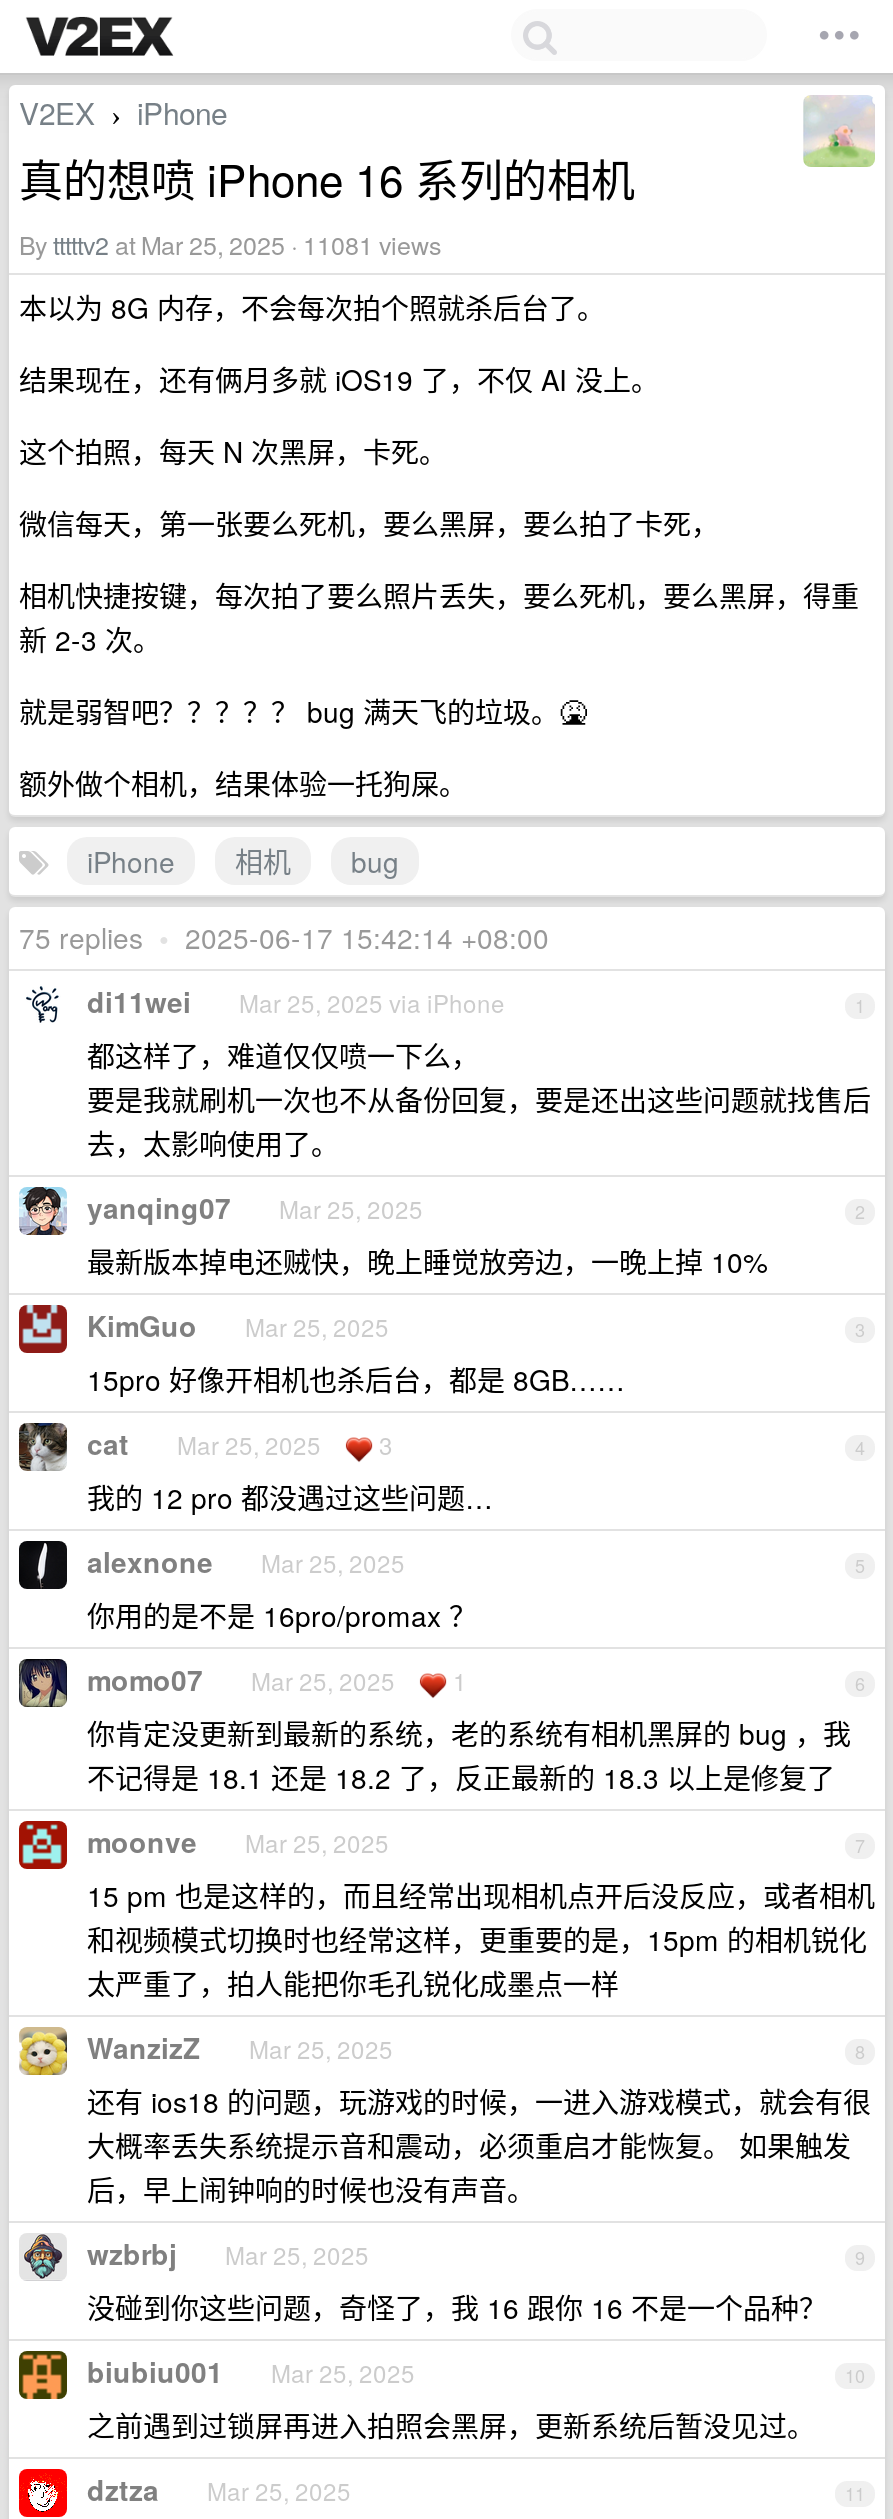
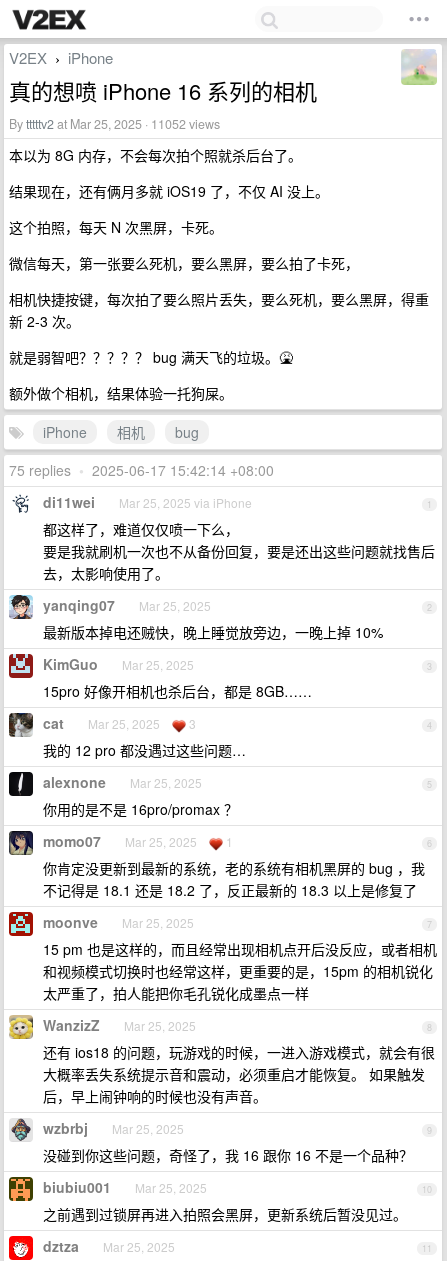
- Bytttttv2 at Mar 25, 2025 · 11081 views
+ Bytttttv2 at Mar 25, 2025 · 11052 views
